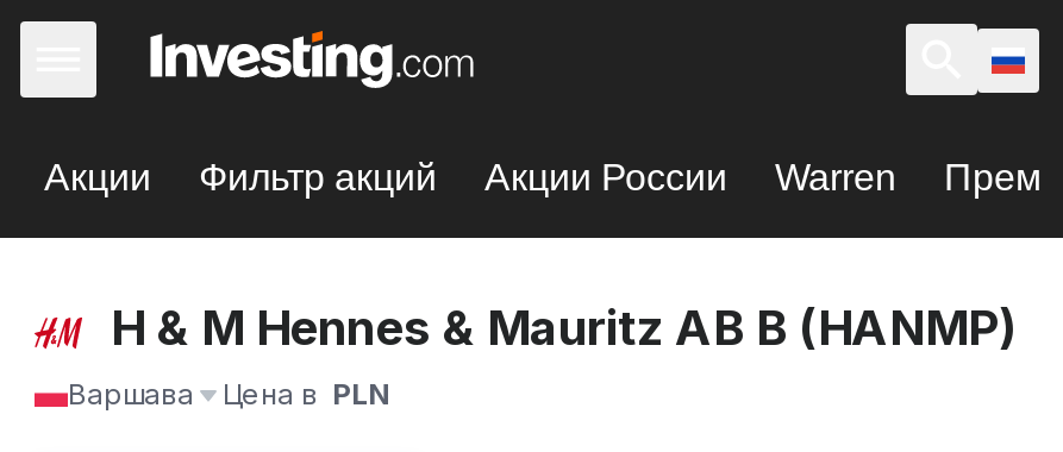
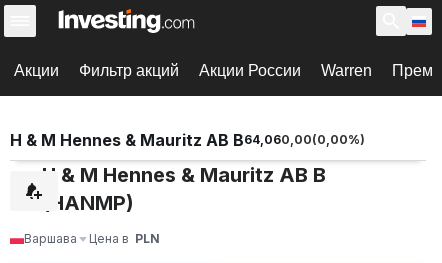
- H & M Hennes & Mauritz AB B (HANMP)
+ H & M Hennes & Mauritz AB B64,060,00(0,00%)
+ H & M Hennes & Mauritz AB B
+ (HANMP)
